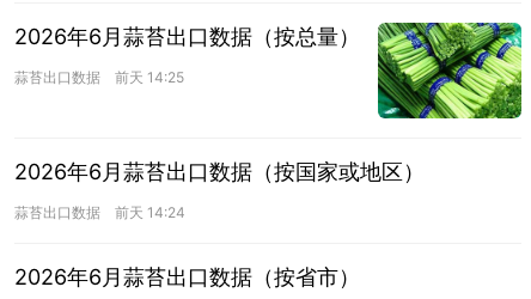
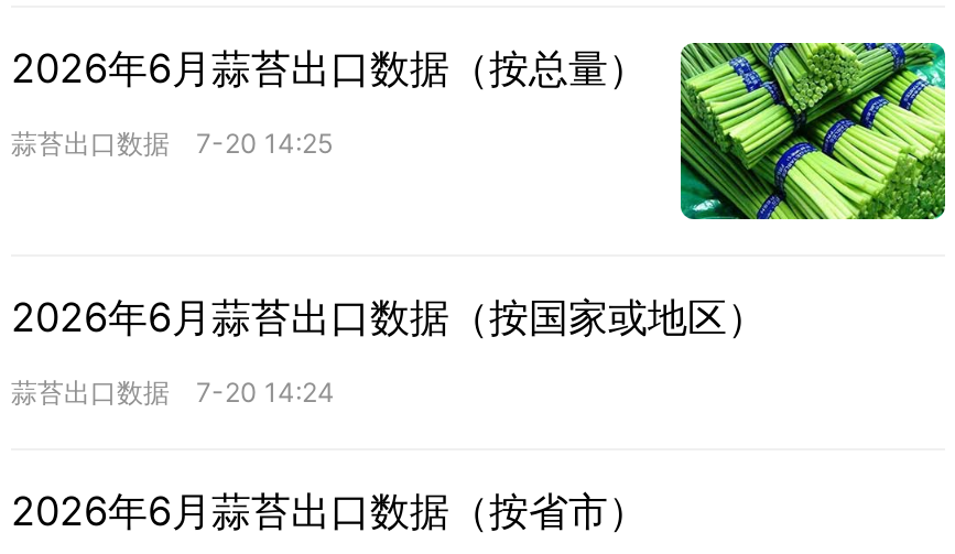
- 蒜苔出口数据 前天 14:25
+ 蒜苔出口数据 7-20 14:25

- 蒜苔出口数据 前天 14:24
+ 蒜苔出口数据 7-20 14:24
